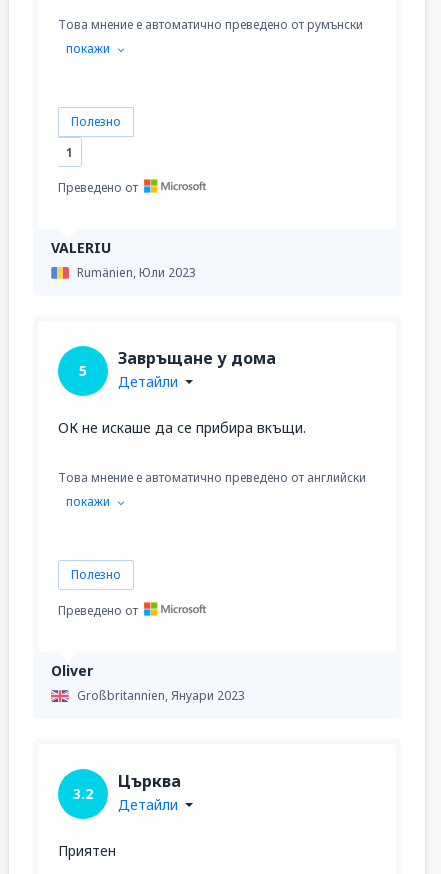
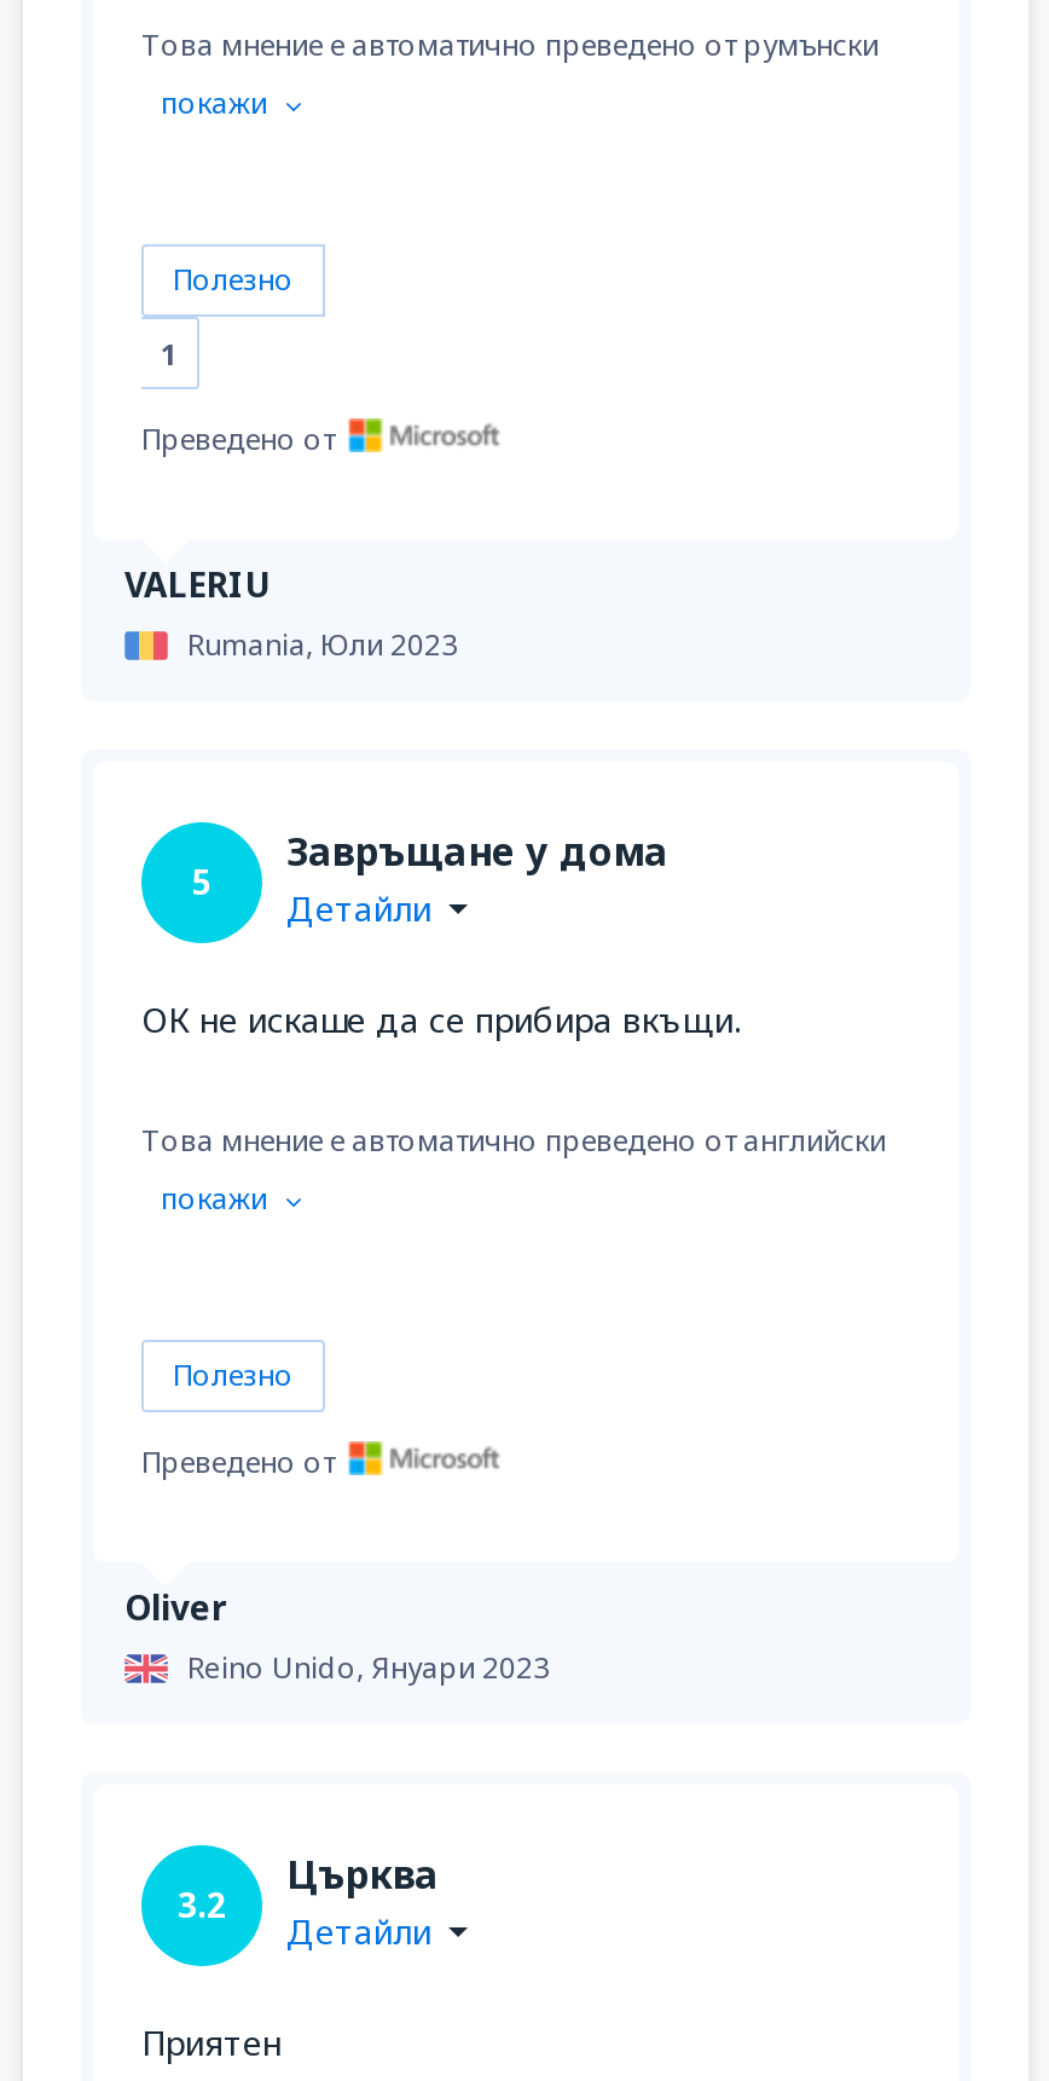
- Rumänien, Юли 2023
+ Rumania, Юли 2023

- Großbritannien, Януари 2023
+ Reino Unido, Януари 2023
